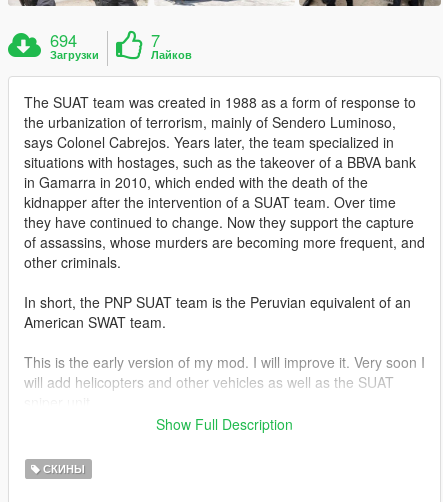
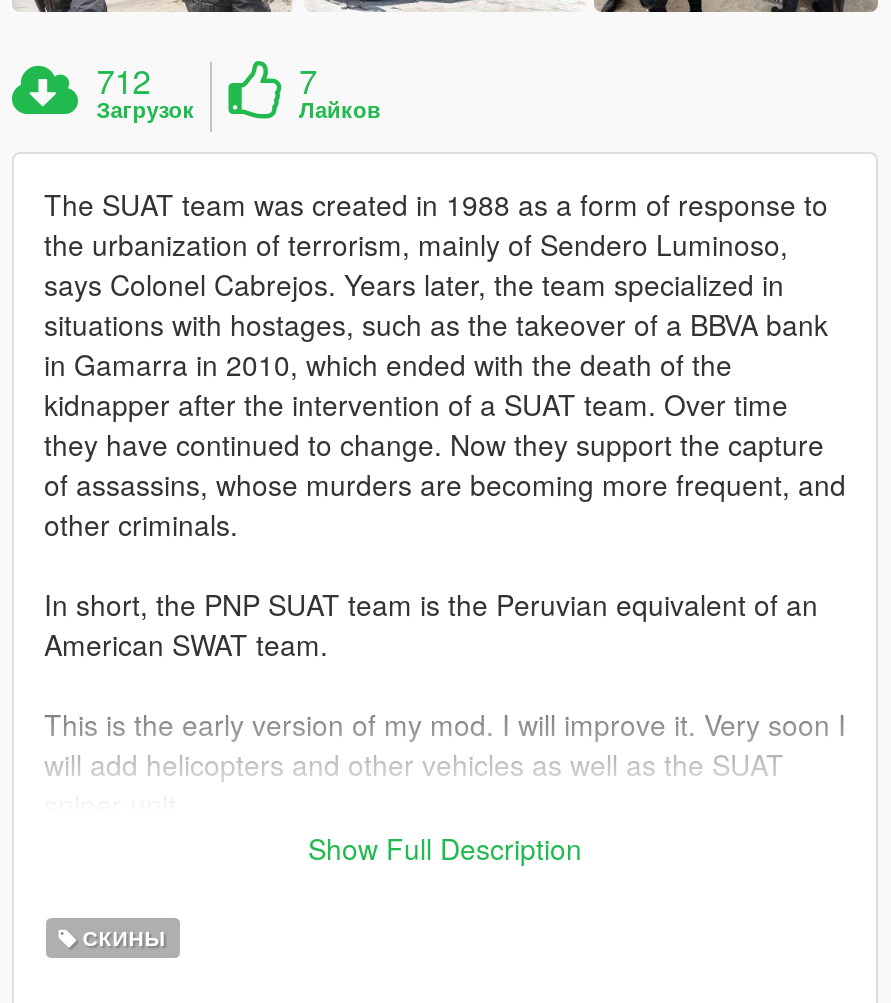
- 694
- Загрузки
+ 712
+ Загрузок
